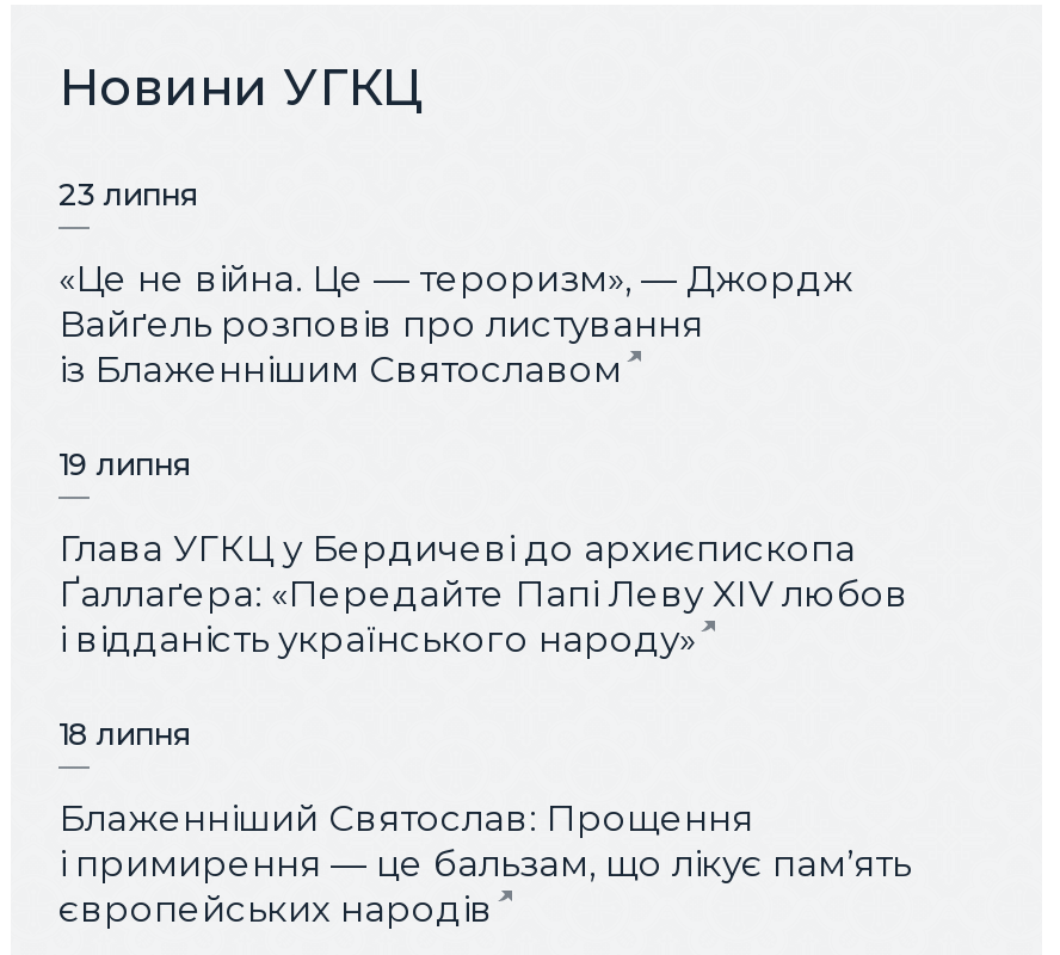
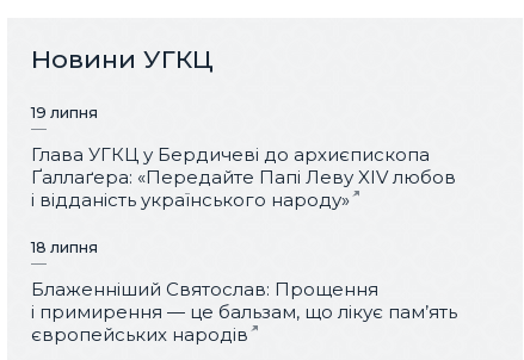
- 23 липня
- «Це не війна. Це — тероризм», — Джордж
- Вайґель розповів про листування
- із Блаженнішим Святославом
